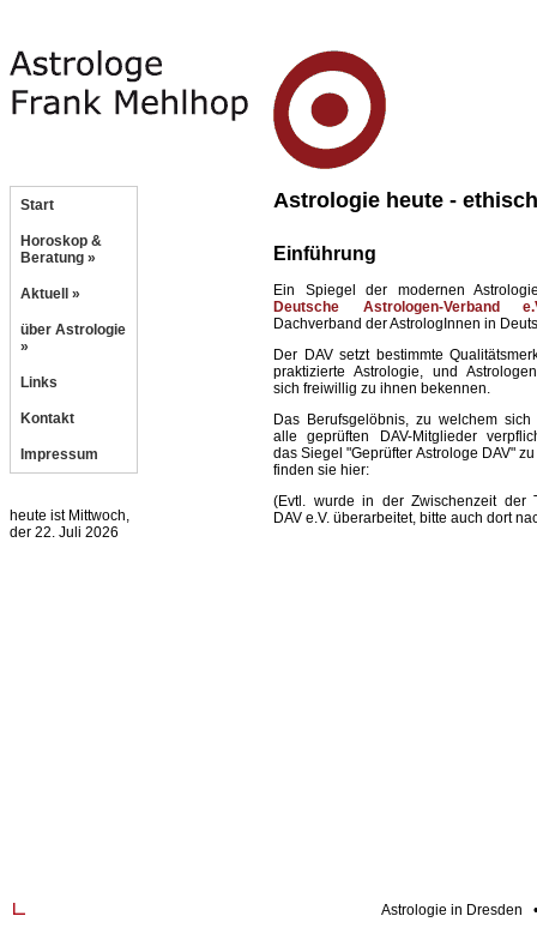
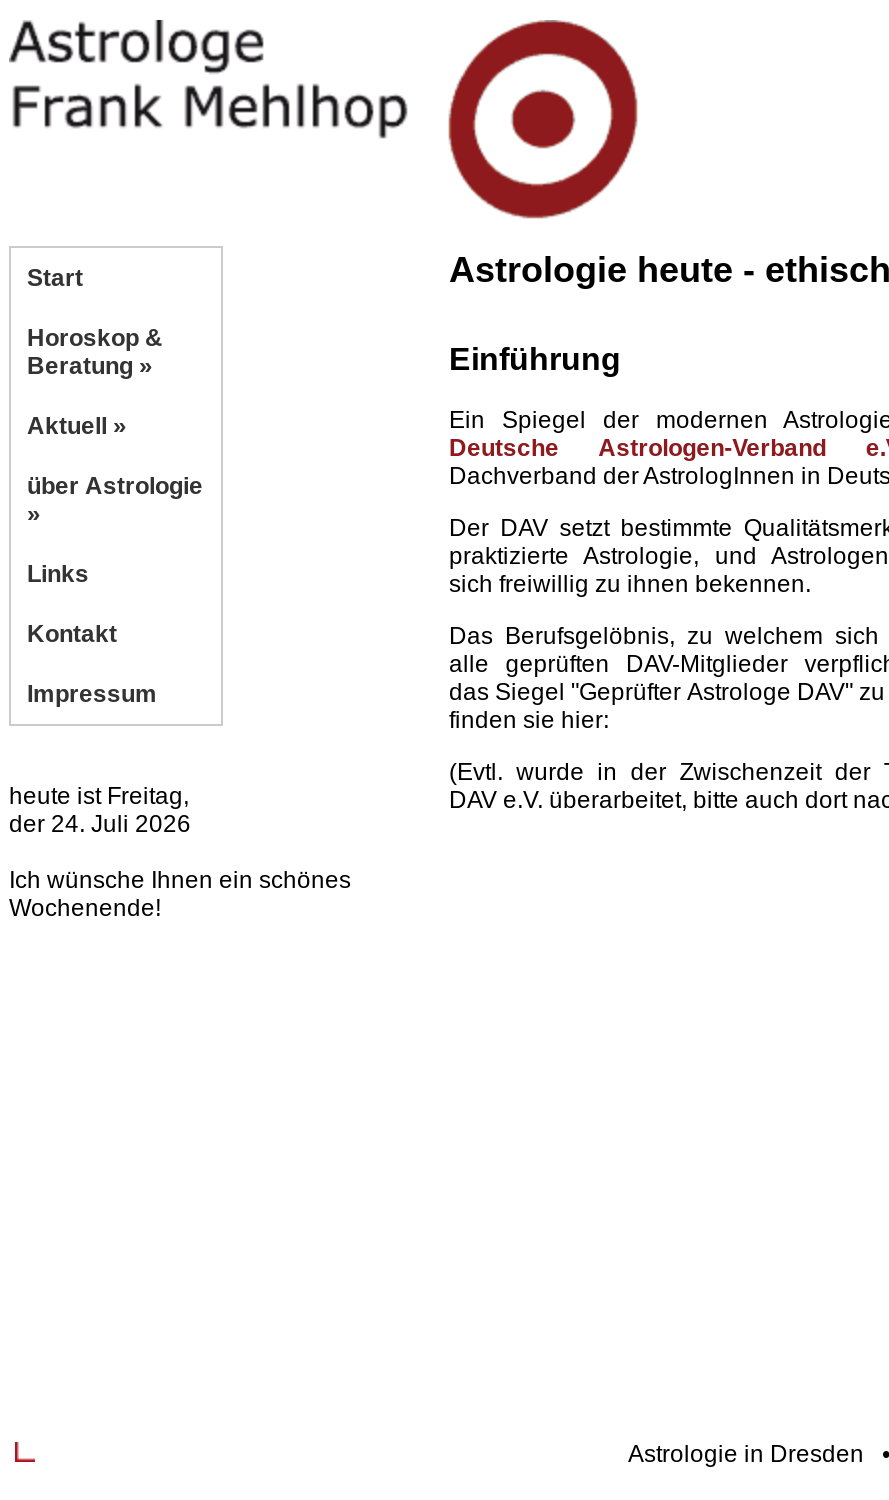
- heute ist Mittwoch,
- der 22. Juli 2026
+ heute ist Freitag,
+ der 24. Juli 2026
+ Ich wünsche Ihnen ein schönes
+ Wochenende!
